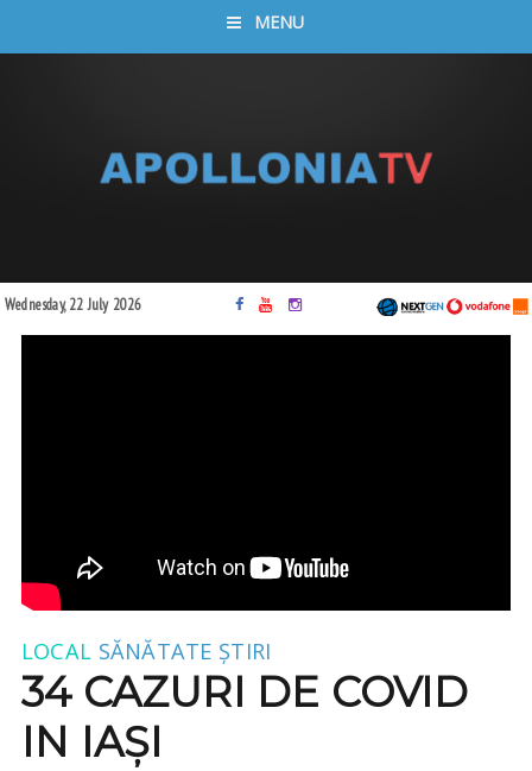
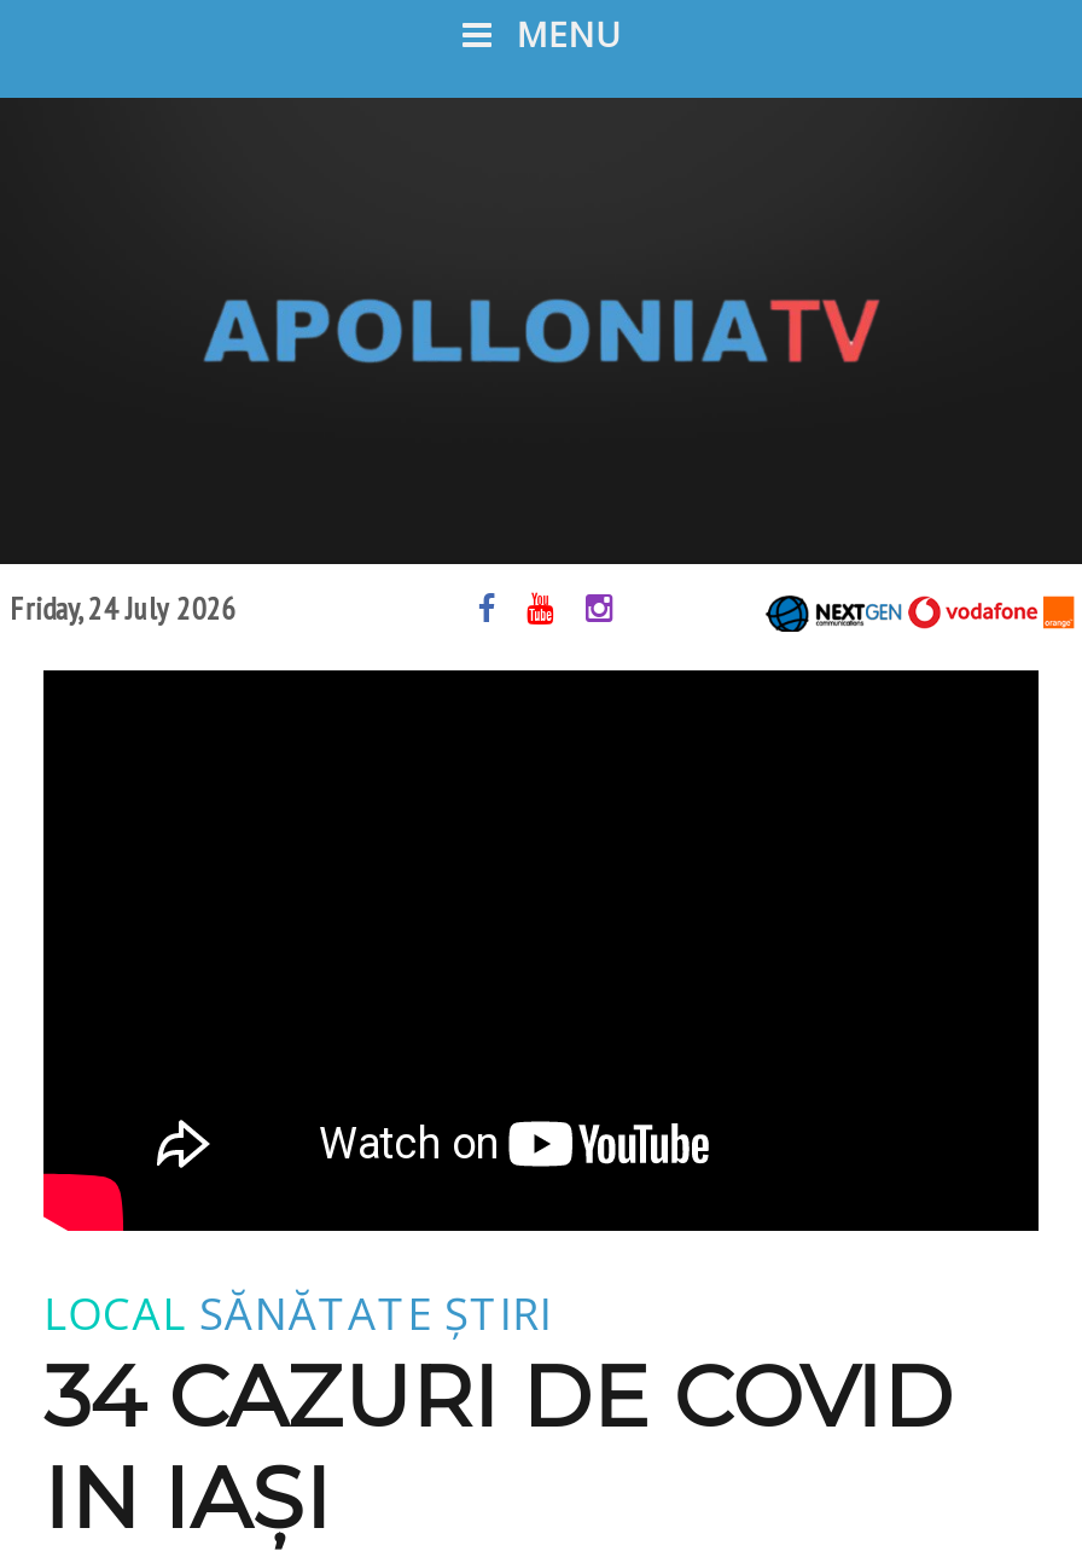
- Wednesday, 22 July 2026
+ Friday, 24 July 2026
